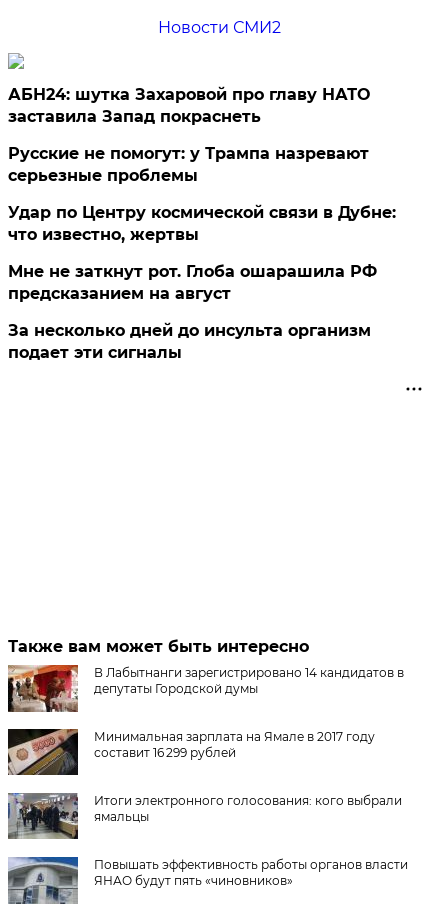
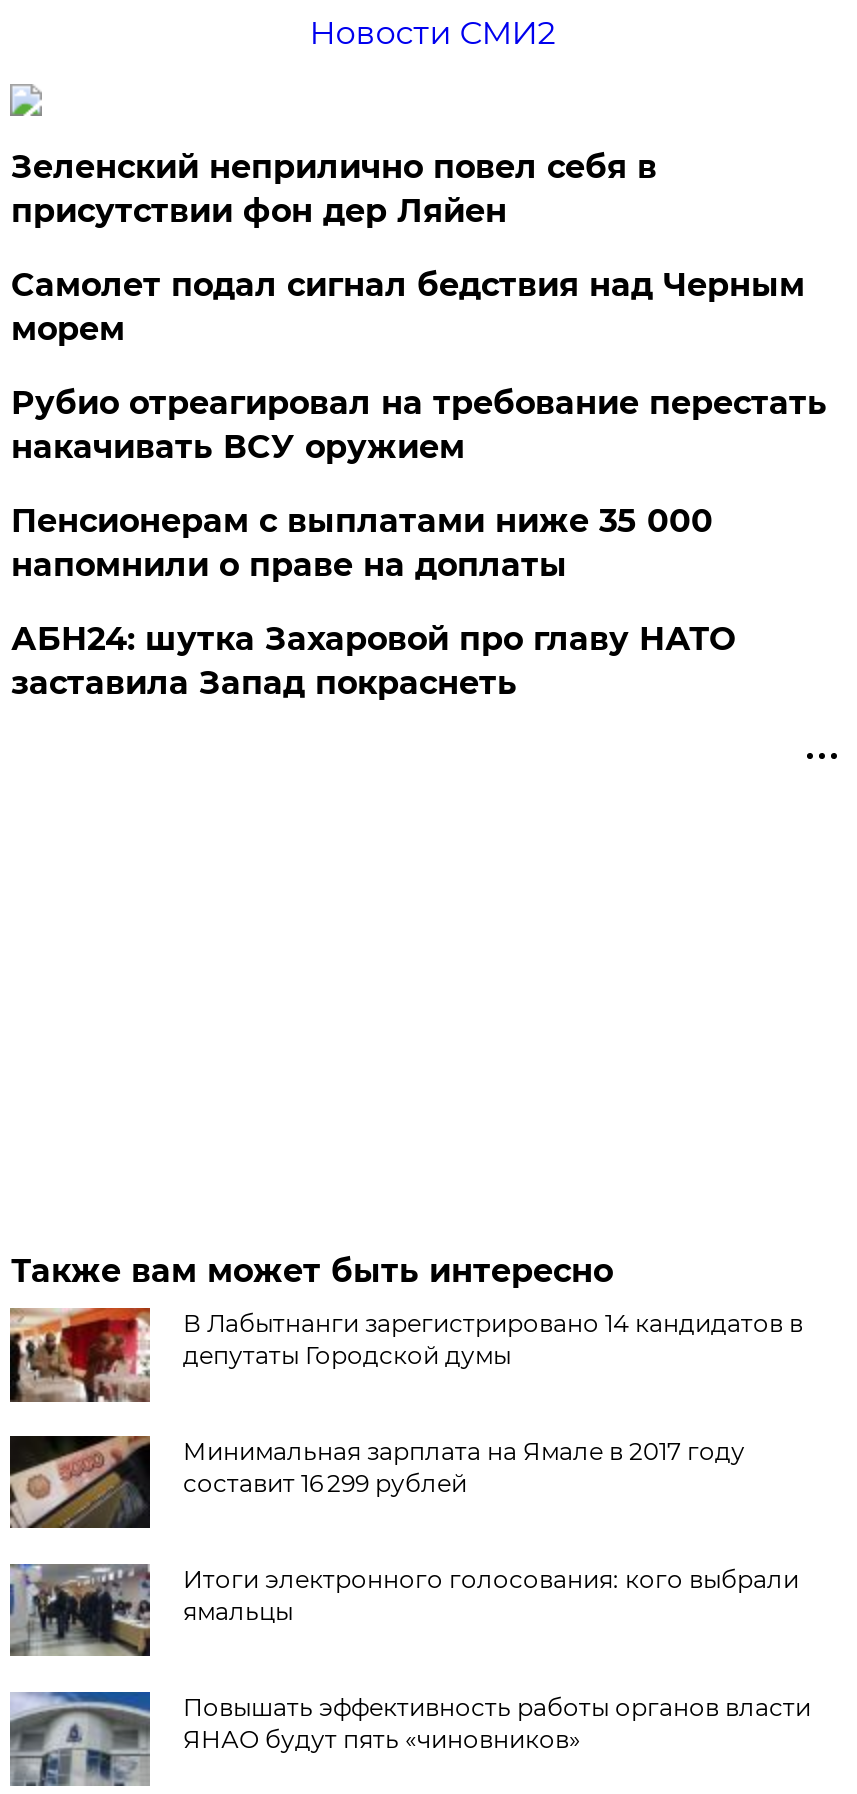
+ Зеленский неприлично повел cебя в
+ присутствии фон дер Ляйен
+ Самолет подал сигнал бедствия над Черным
+ морем
+ Рубио отреагировал на требование перестать
+ накачивать ВСУ оружием
+ Пенсионерам с выплатами ниже 35 000
+ напомнили о праве на доплаты

moved down: АБН24: шутка Захаровой про главу НАТО | заставила Запад покраснеть

- Русские не помогут: у Трампа назревают
- серьезные проблемы
- Удар по Центру космической связи в Дубне:
- что известно, жертвы
- Мне не заткнут рот. Глоба ошарашила РФ
- предсказанием на август
- За несколько дней до инсульта организм
- подает эти сигналы
